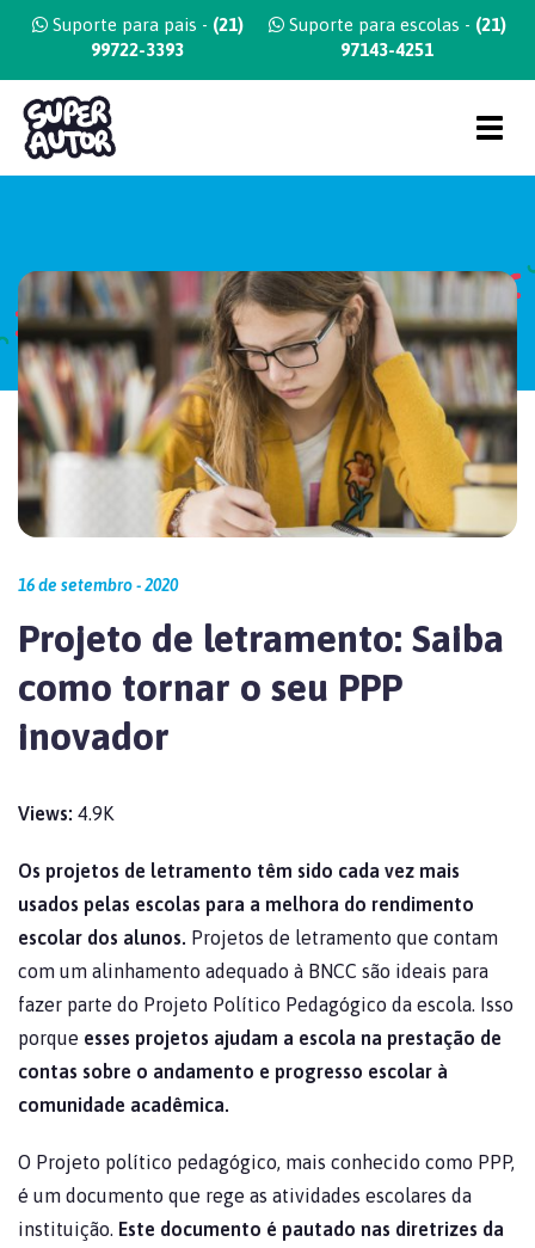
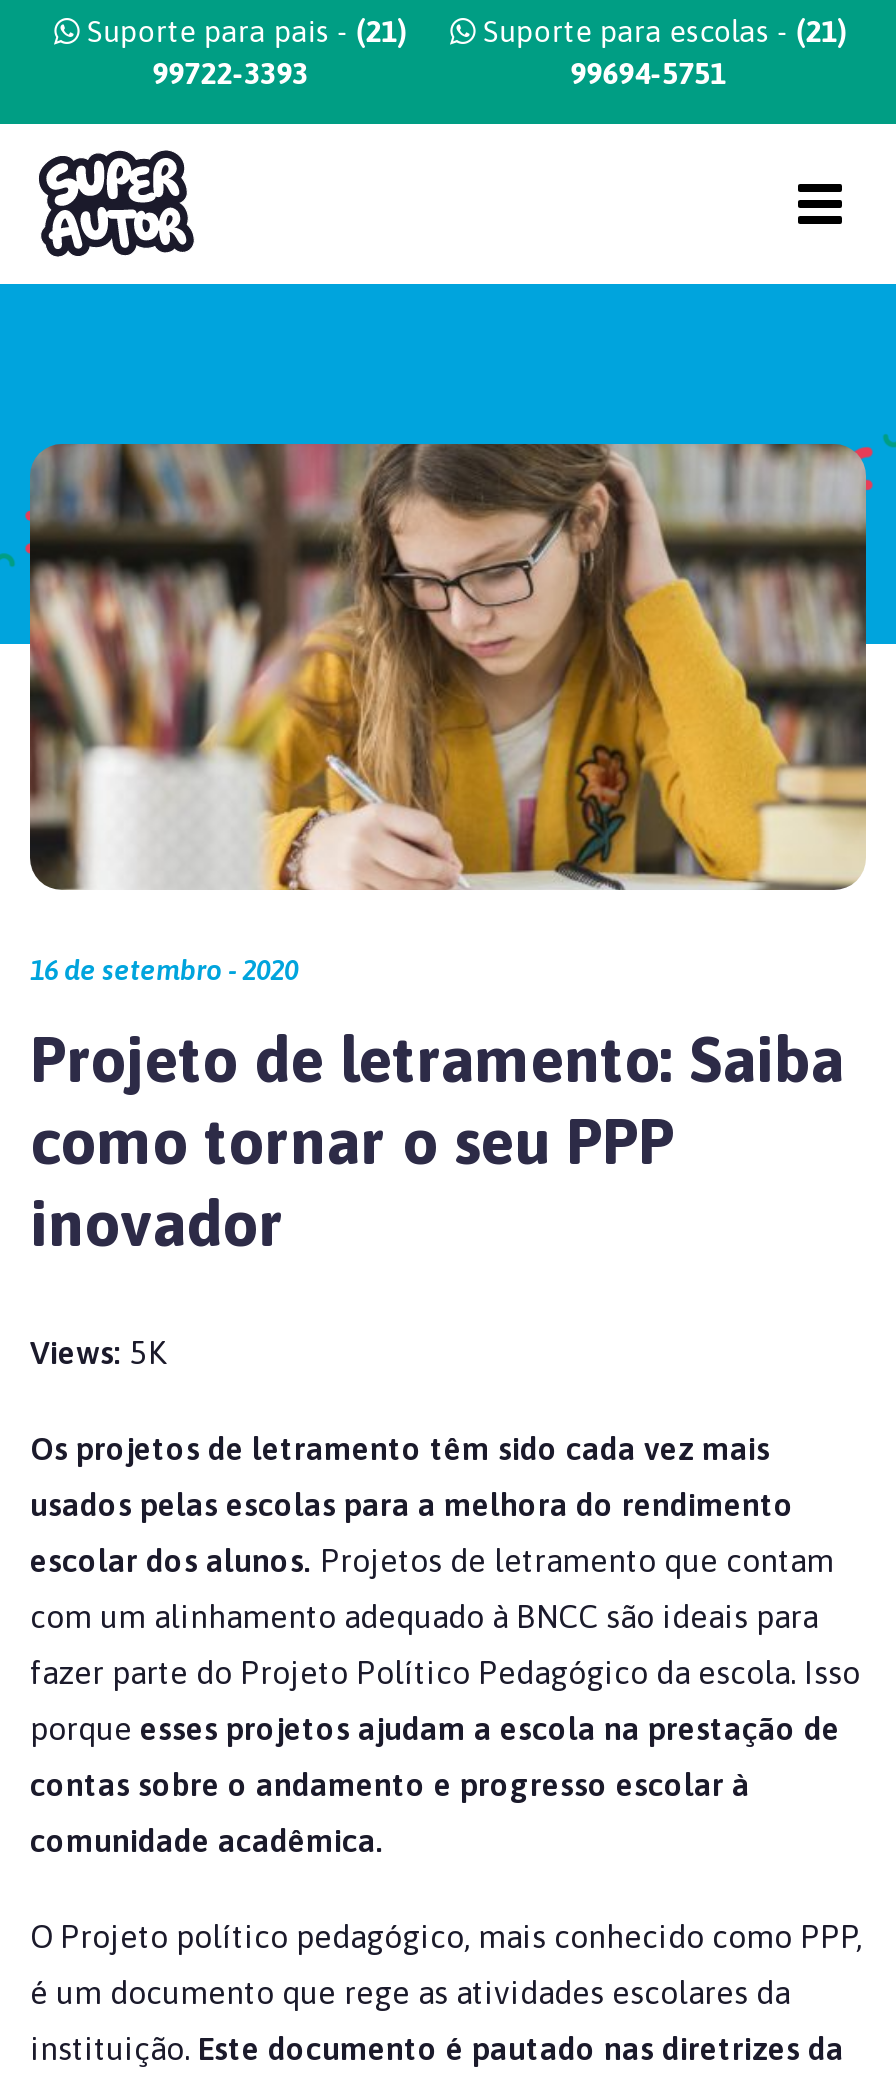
- 97143-4251
+ 99694-5751

- Views: 4.9K
+ Views: 5K
